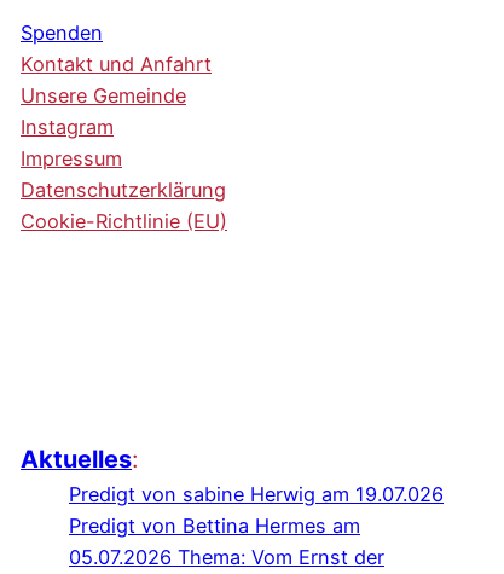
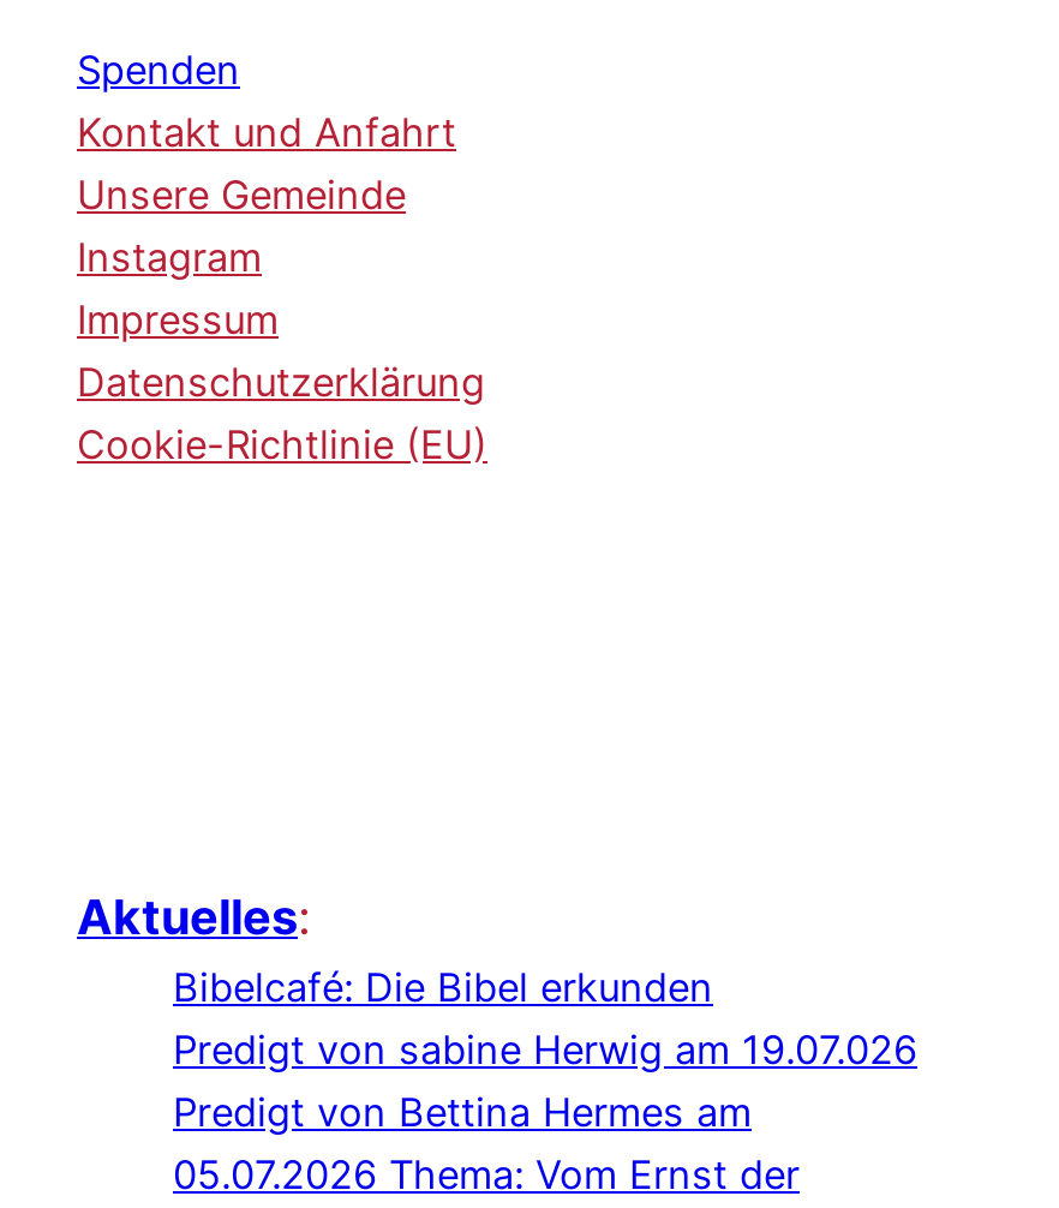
+ Bibelcafé: Die Bibel erkunden
